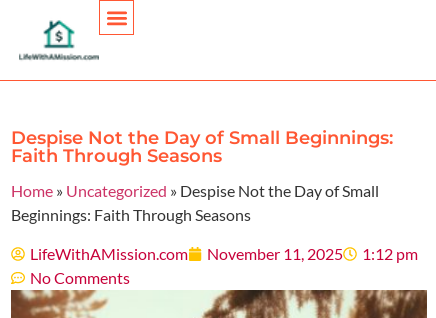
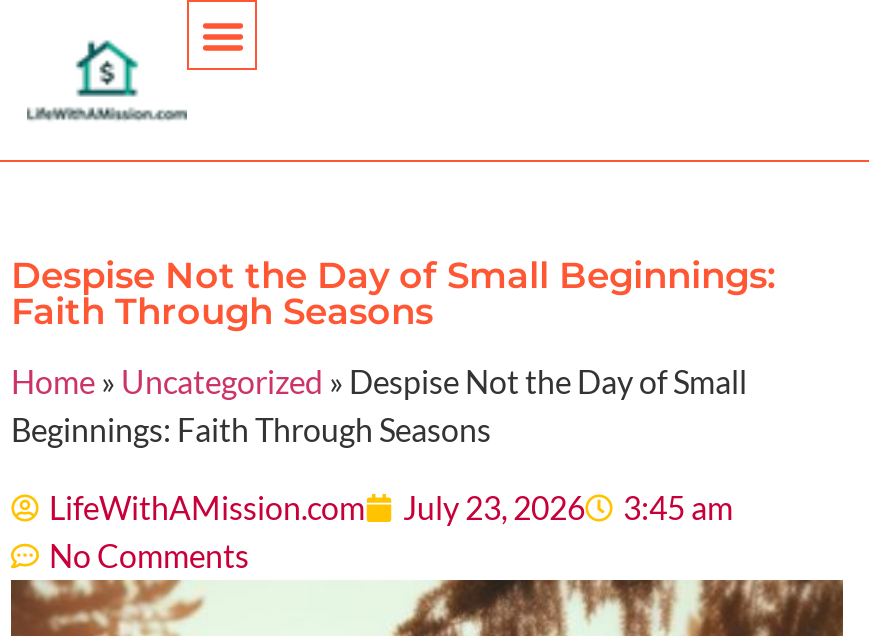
- November 11, 2025
- 1:12 pm
+ July 23, 2026
+ 3:45 am
